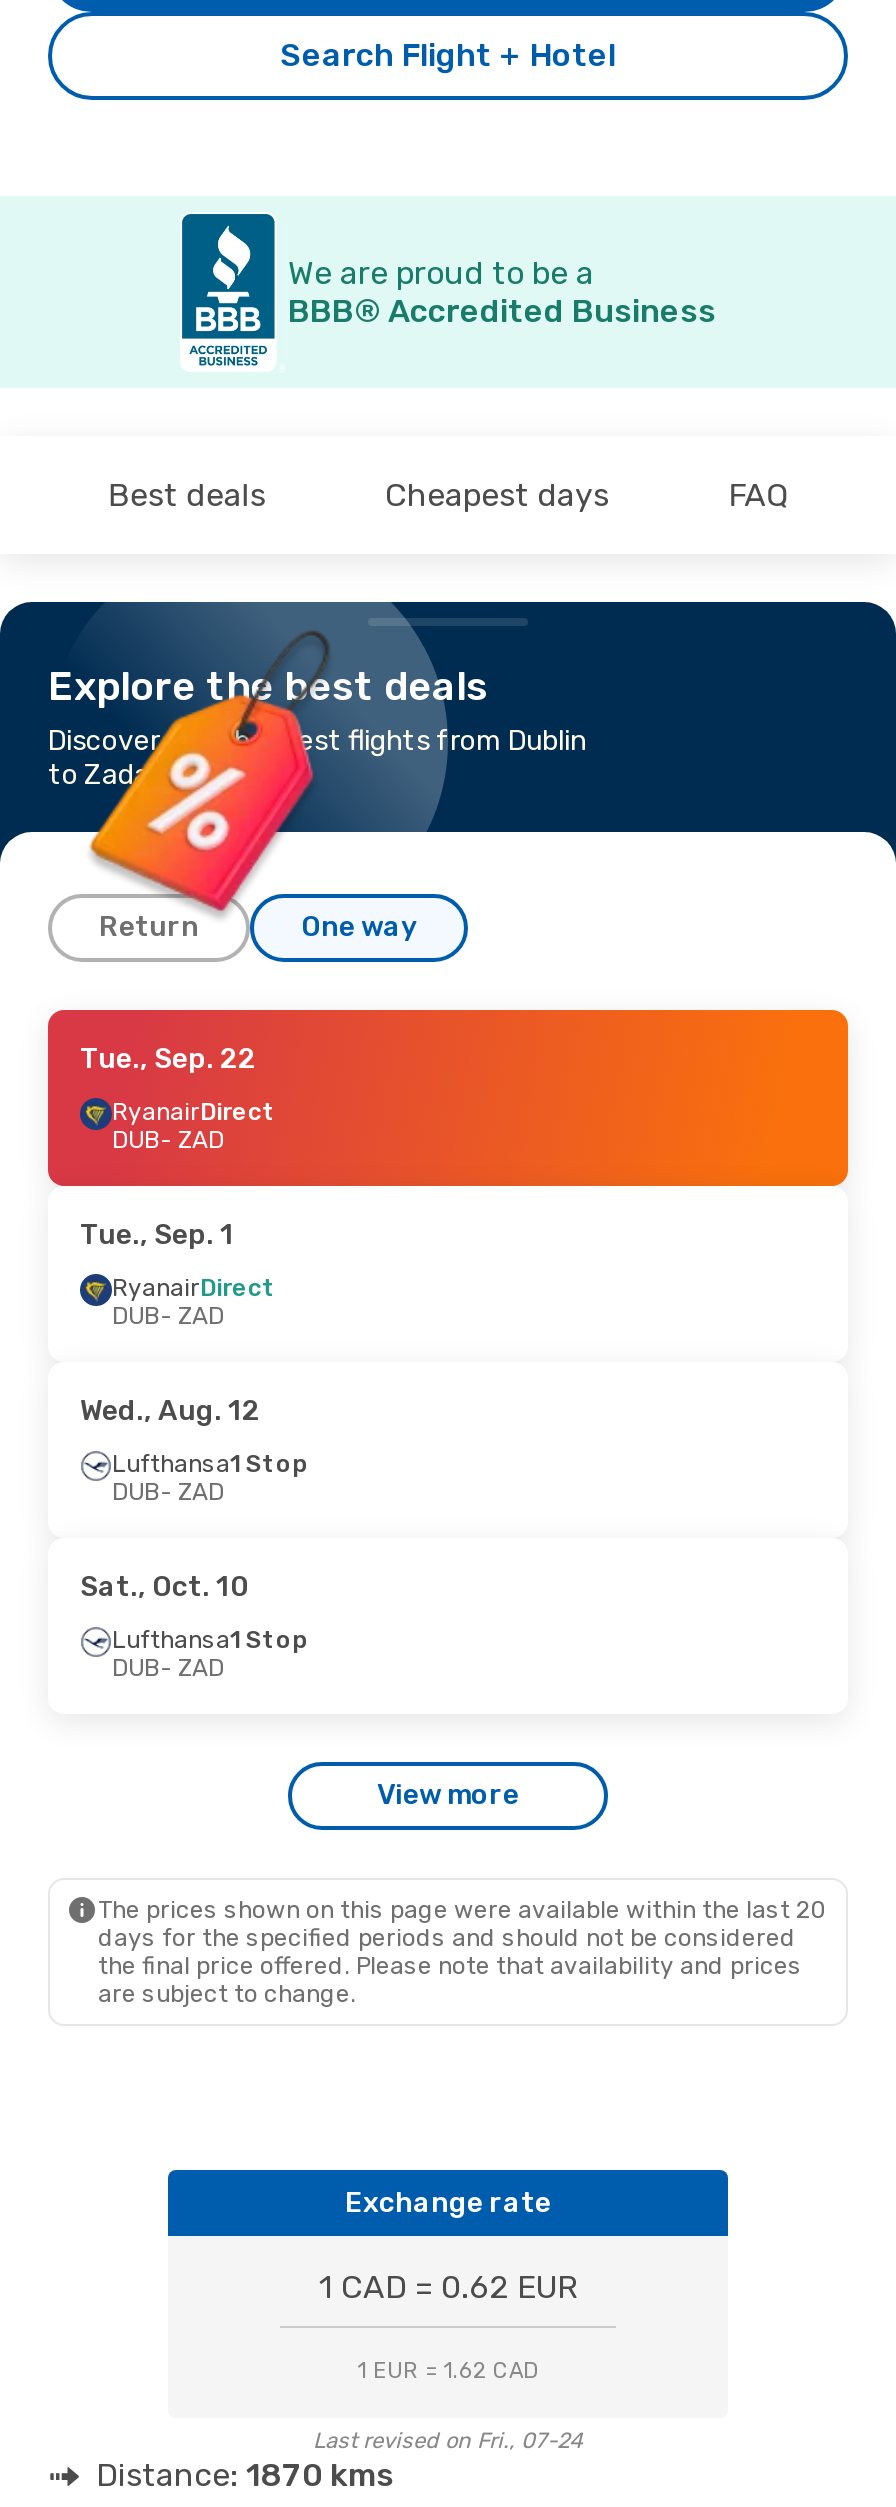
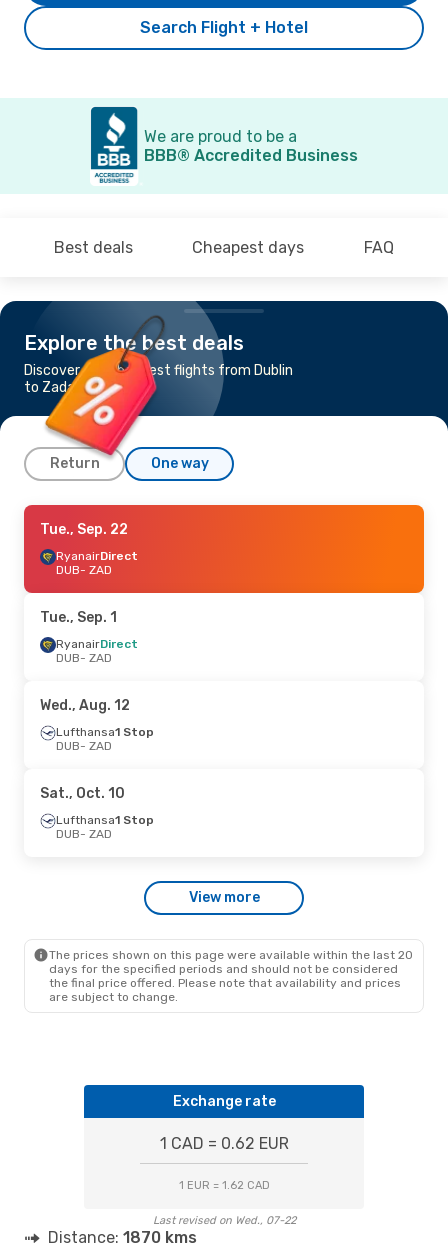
- Last revised on Fri., 07-24
+ Last revised on Wed., 07-22
